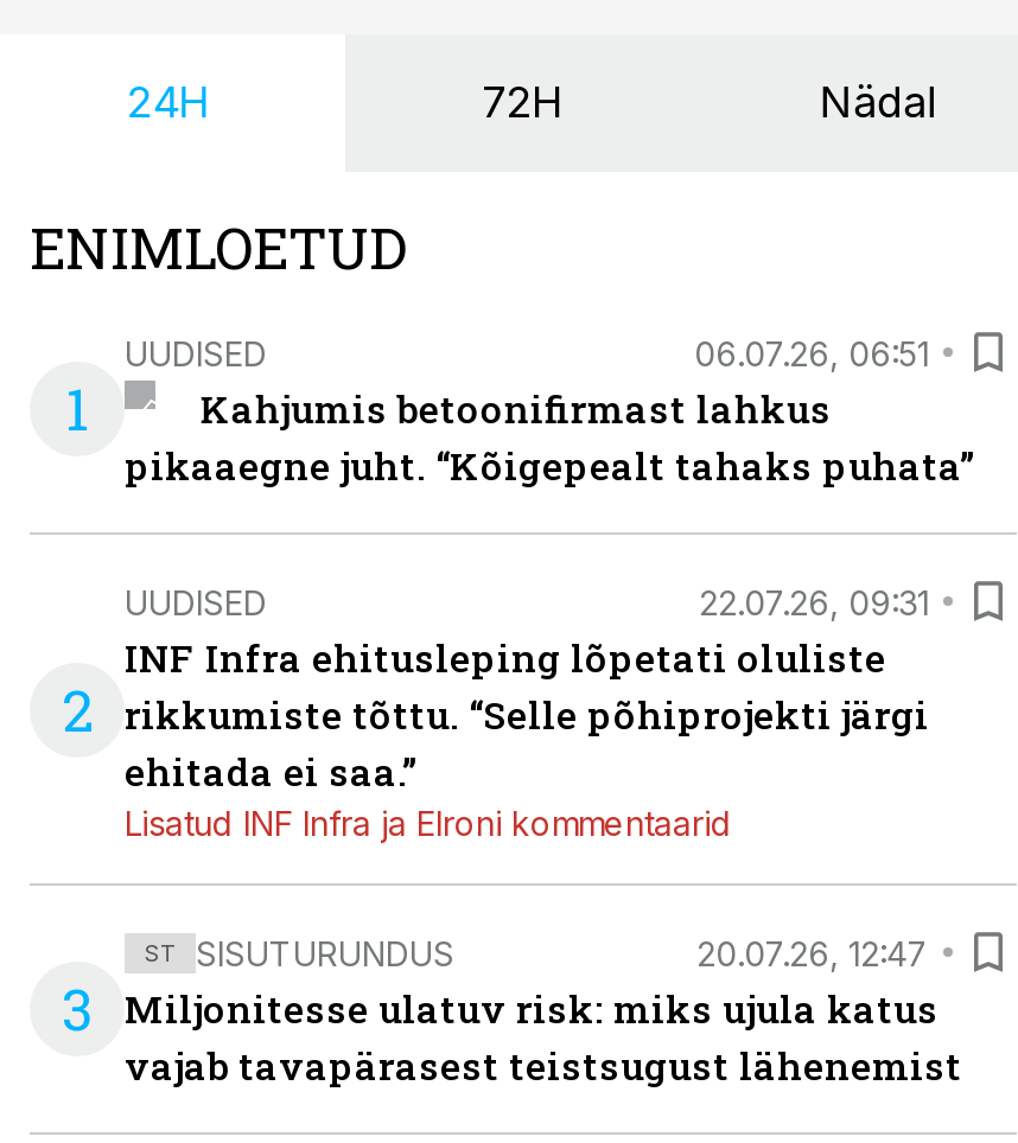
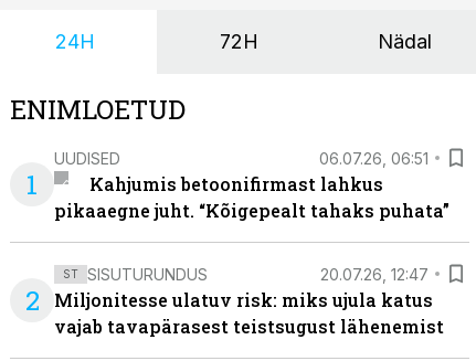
- UUDISED
- 22.07.26, 09:31
- INF Infra ehitusleping lõpetati oluliste
- rikkumiste tõttu. “Selle põhiprojekti järgi
- ehitada ei saa.”
- Lisatud INF Infra ja Elroni kommentaarid
- 3
